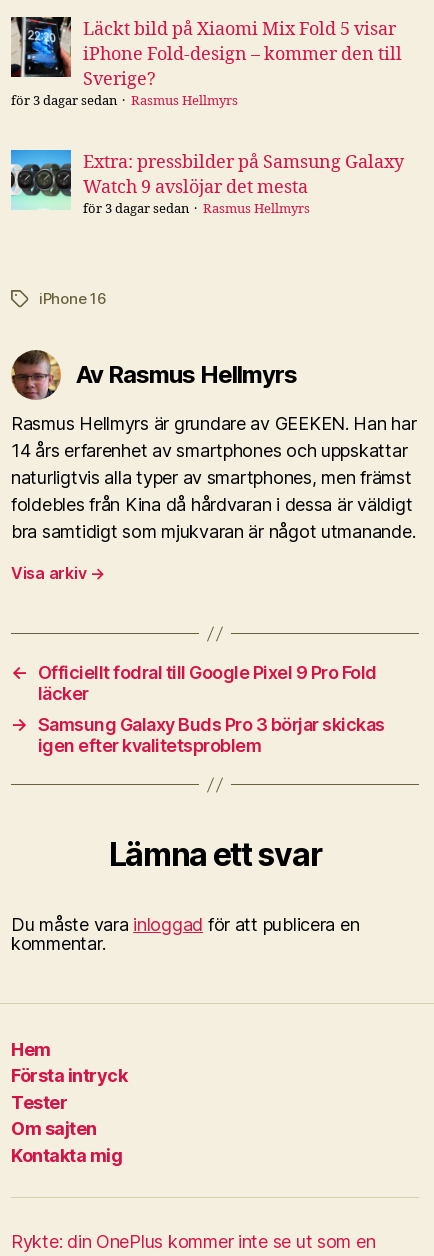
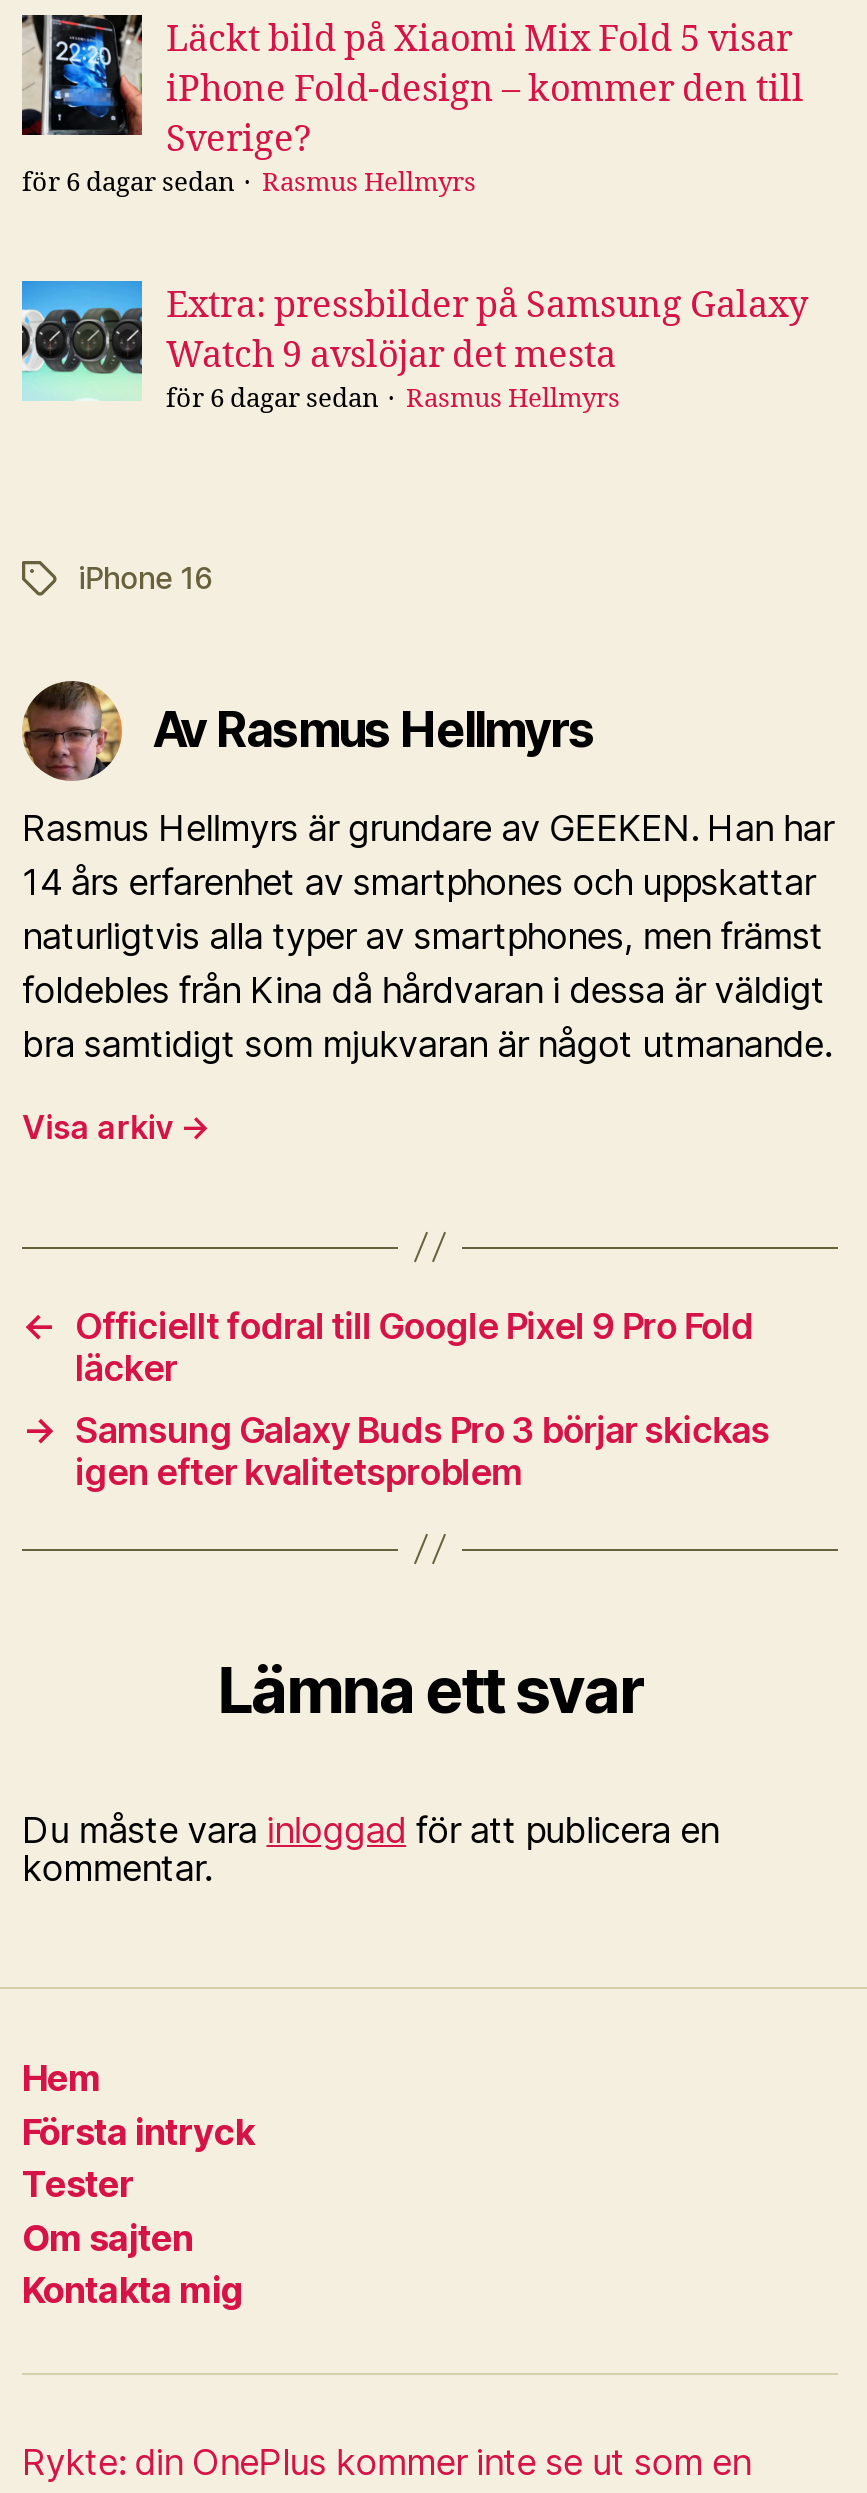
- för 3 dagar sedan
+ för 6 dagar sedan

- för 3 dagar sedan
+ för 6 dagar sedan
